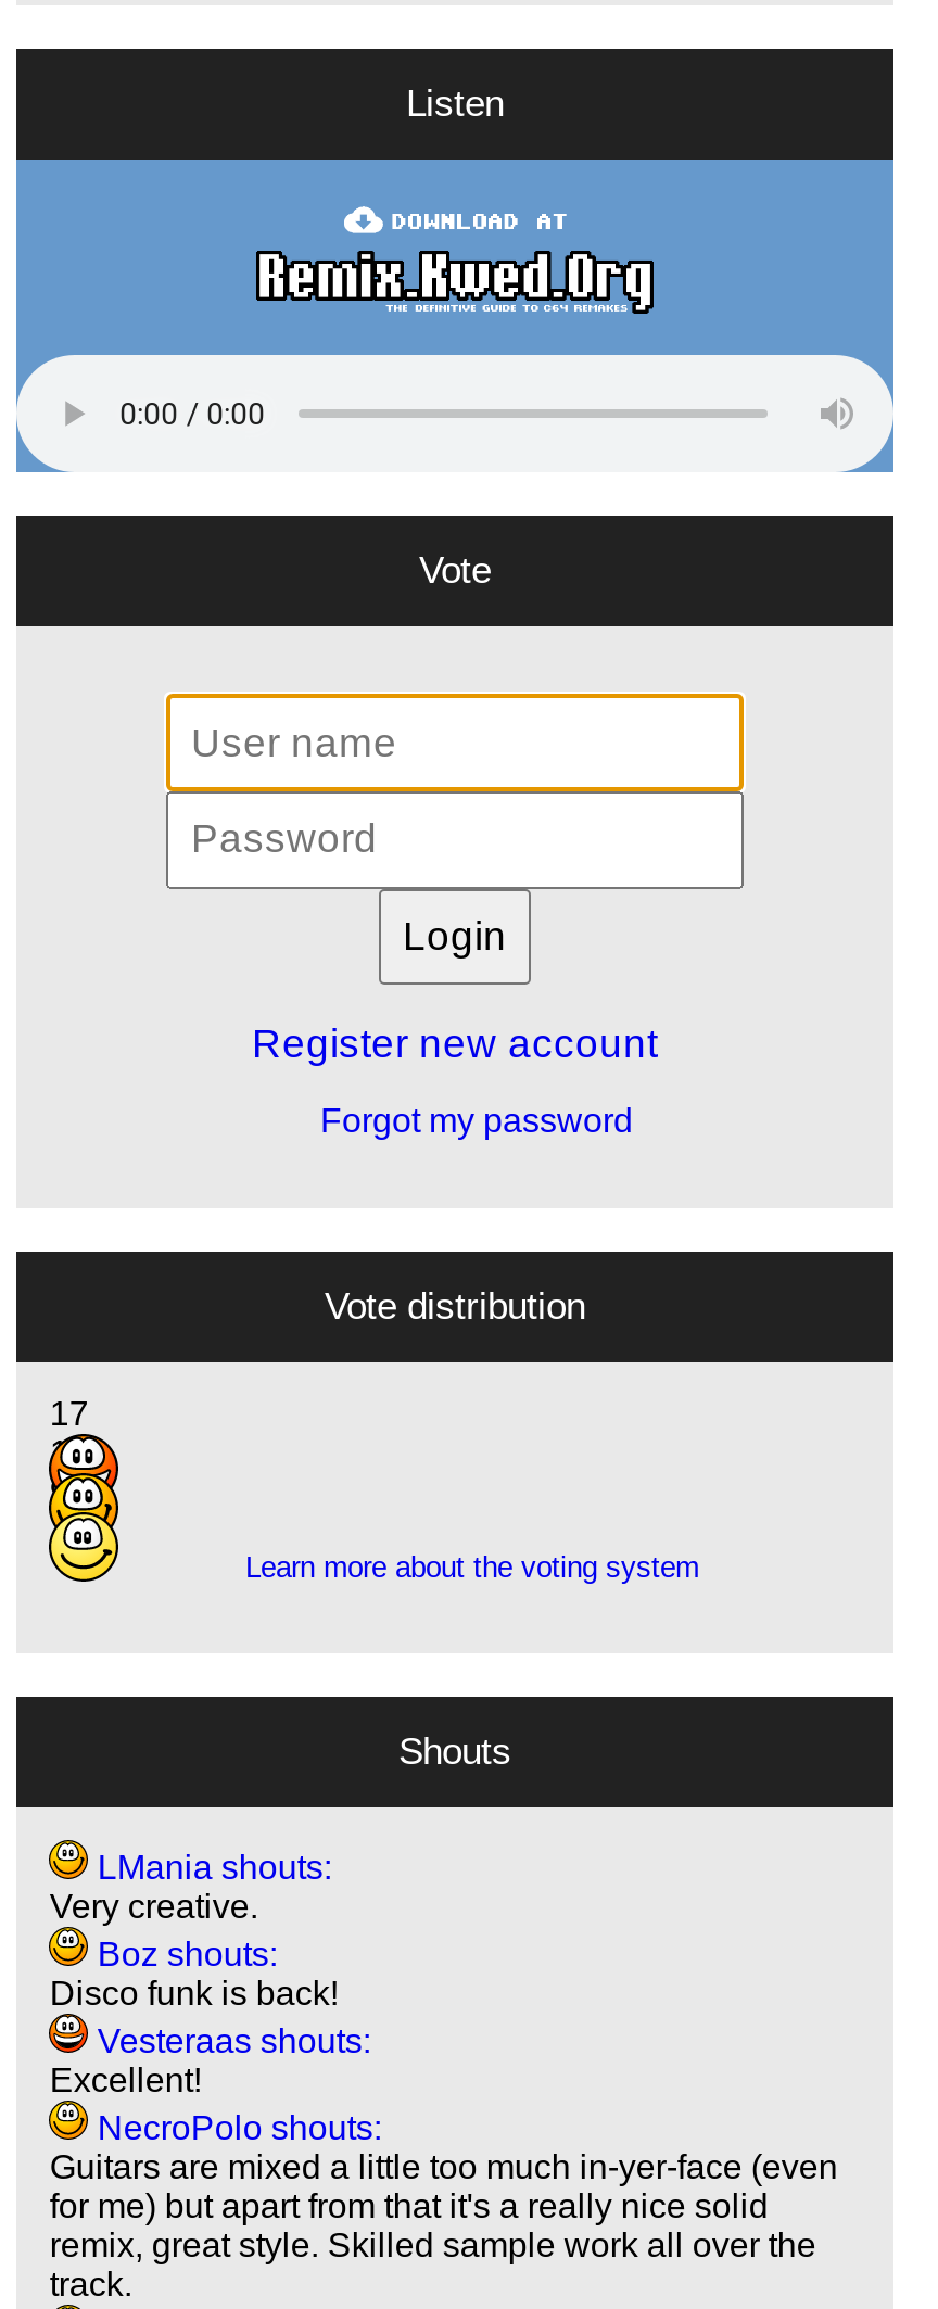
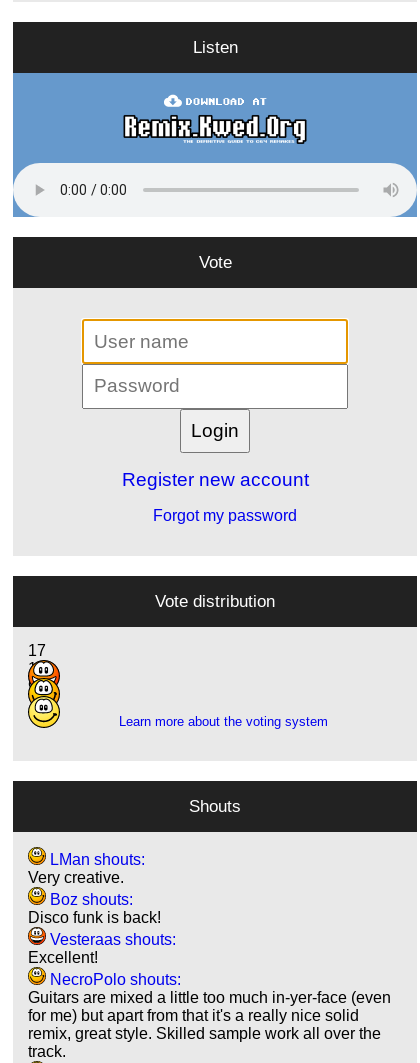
- LMania shouts:
+ LMan shouts:
